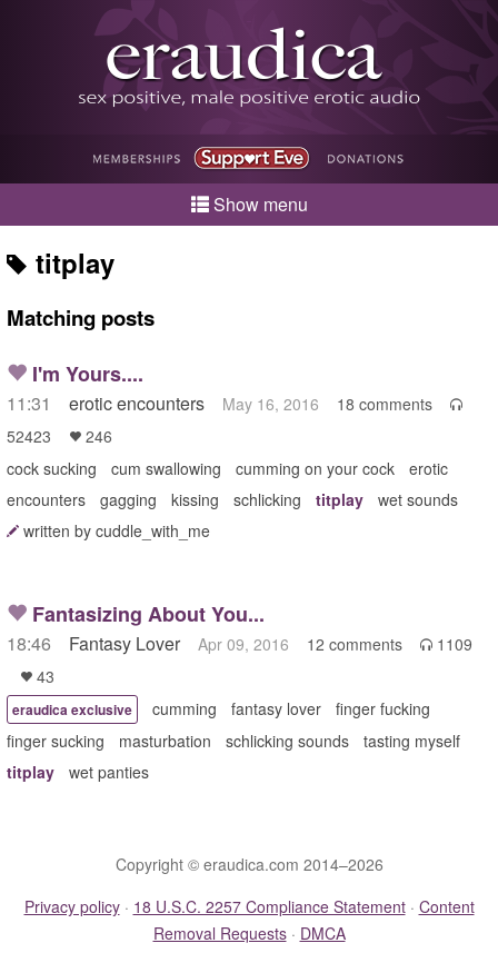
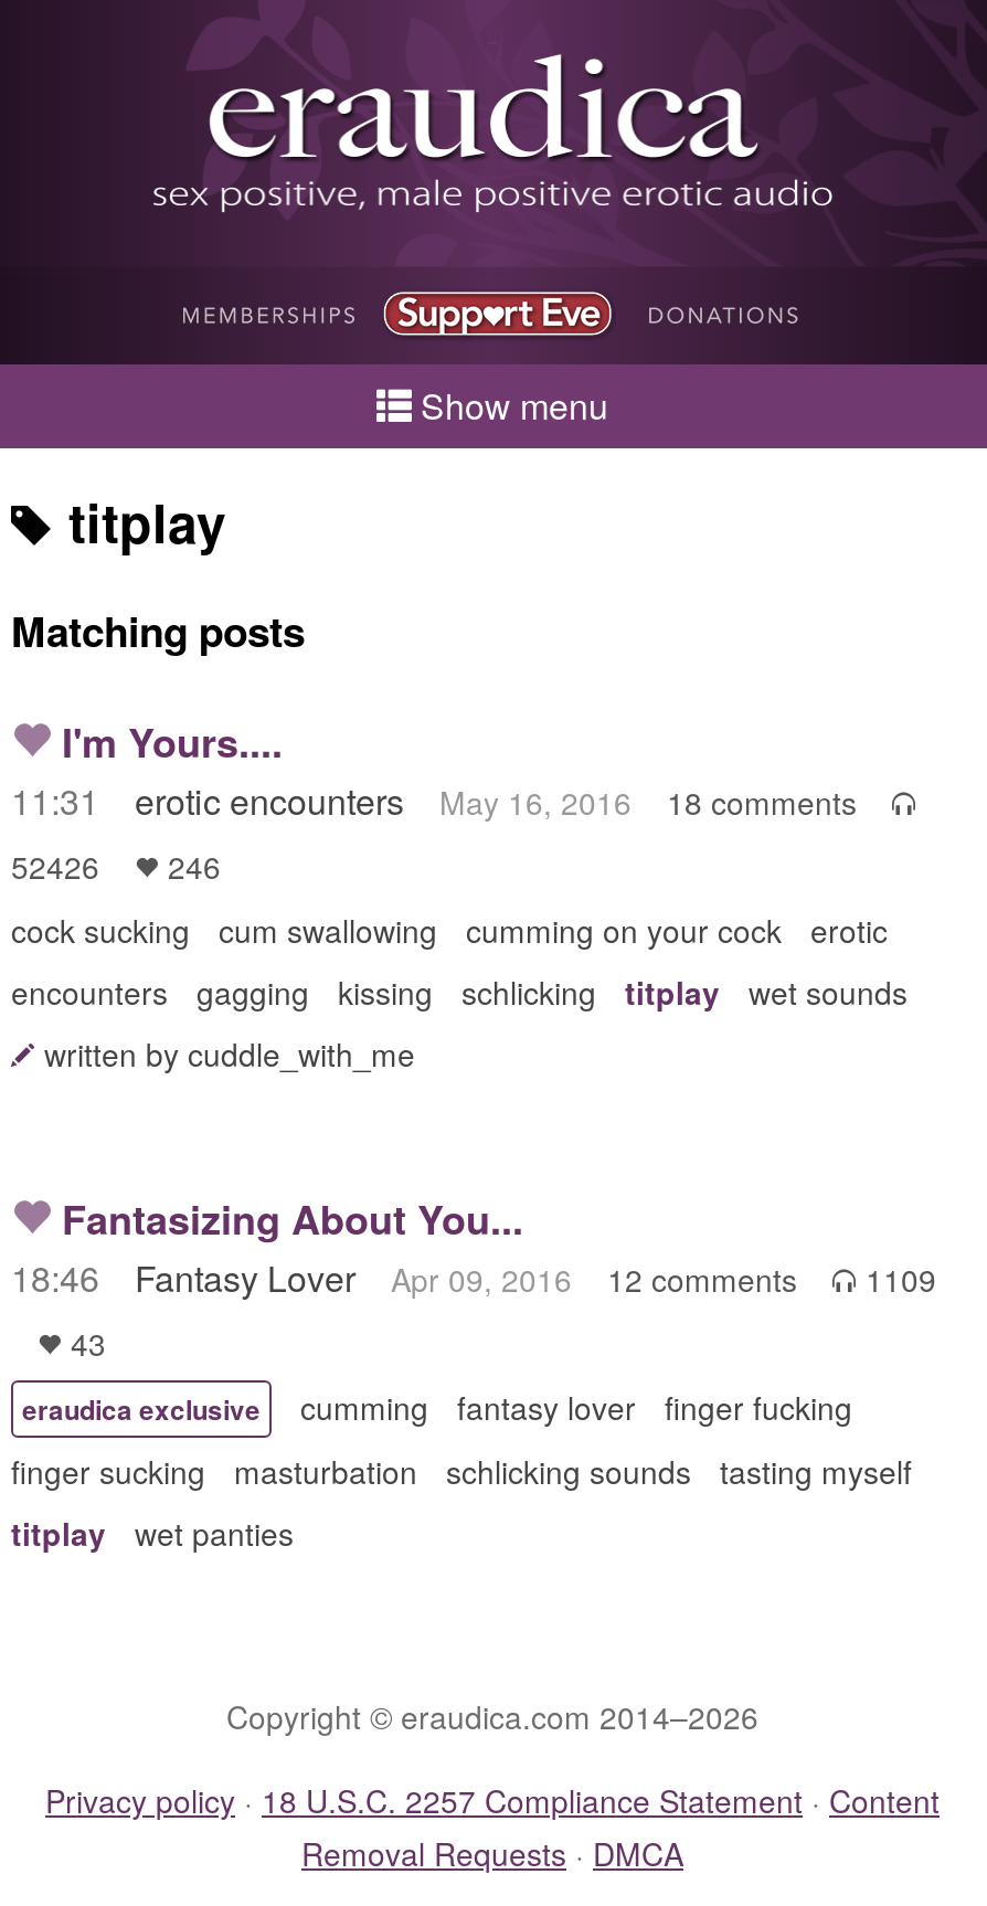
- 52423
+ 52426
